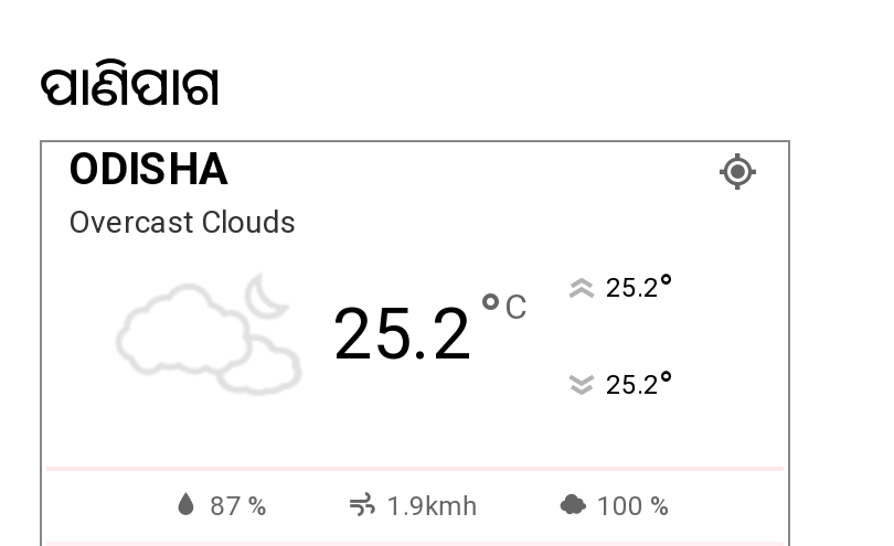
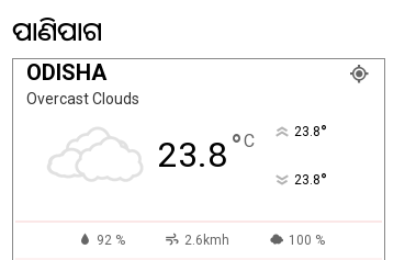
- 25.2 °C
- 25.2°
+ 23.8 °C
+ 23.8°

- 25.2°
+ 23.8°

- 87 %
- 1.9kmh
+ 92 %
+ 2.6kmh
